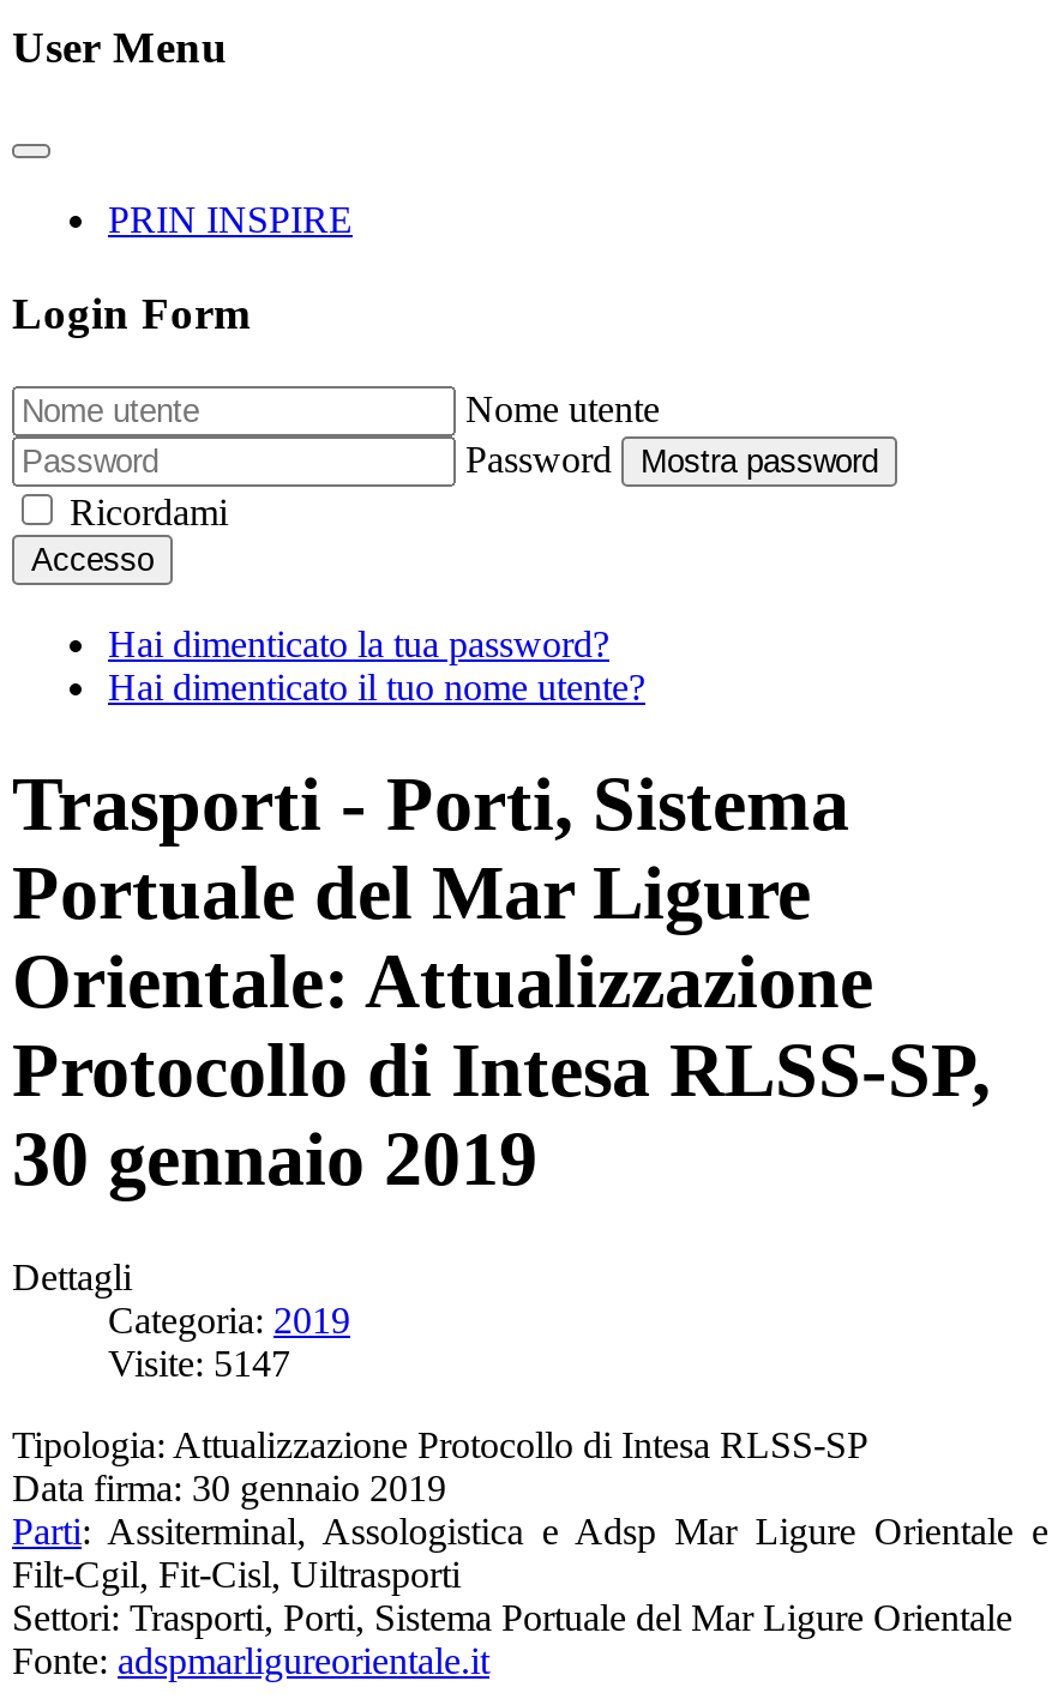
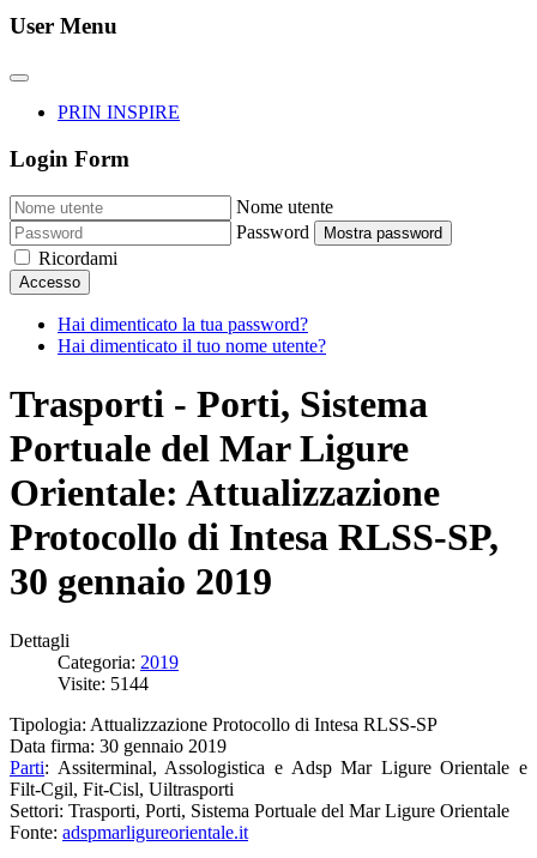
- Visite: 5147
+ Visite: 5144
